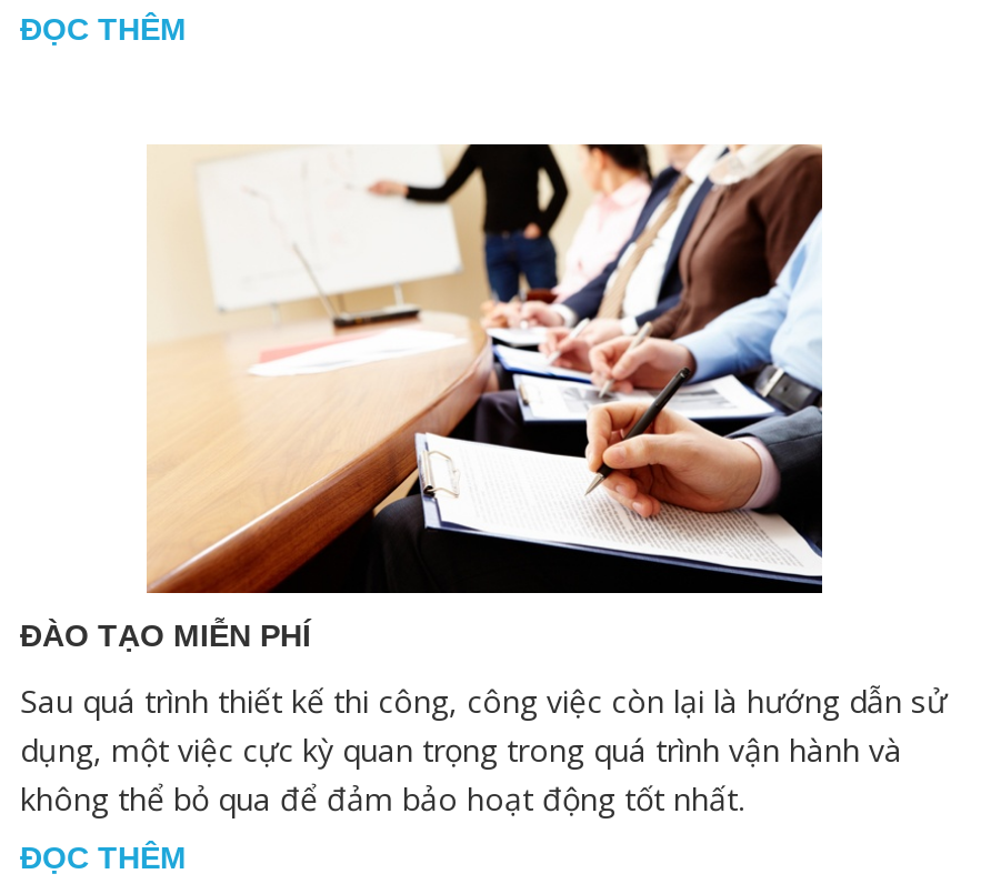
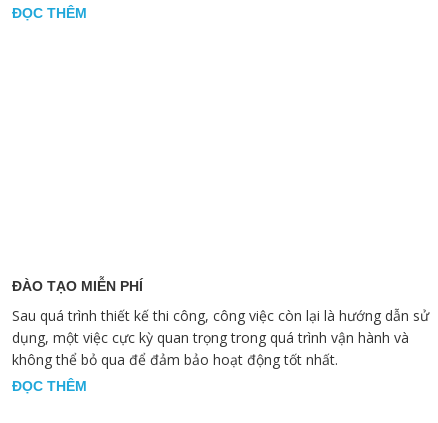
- [image]
